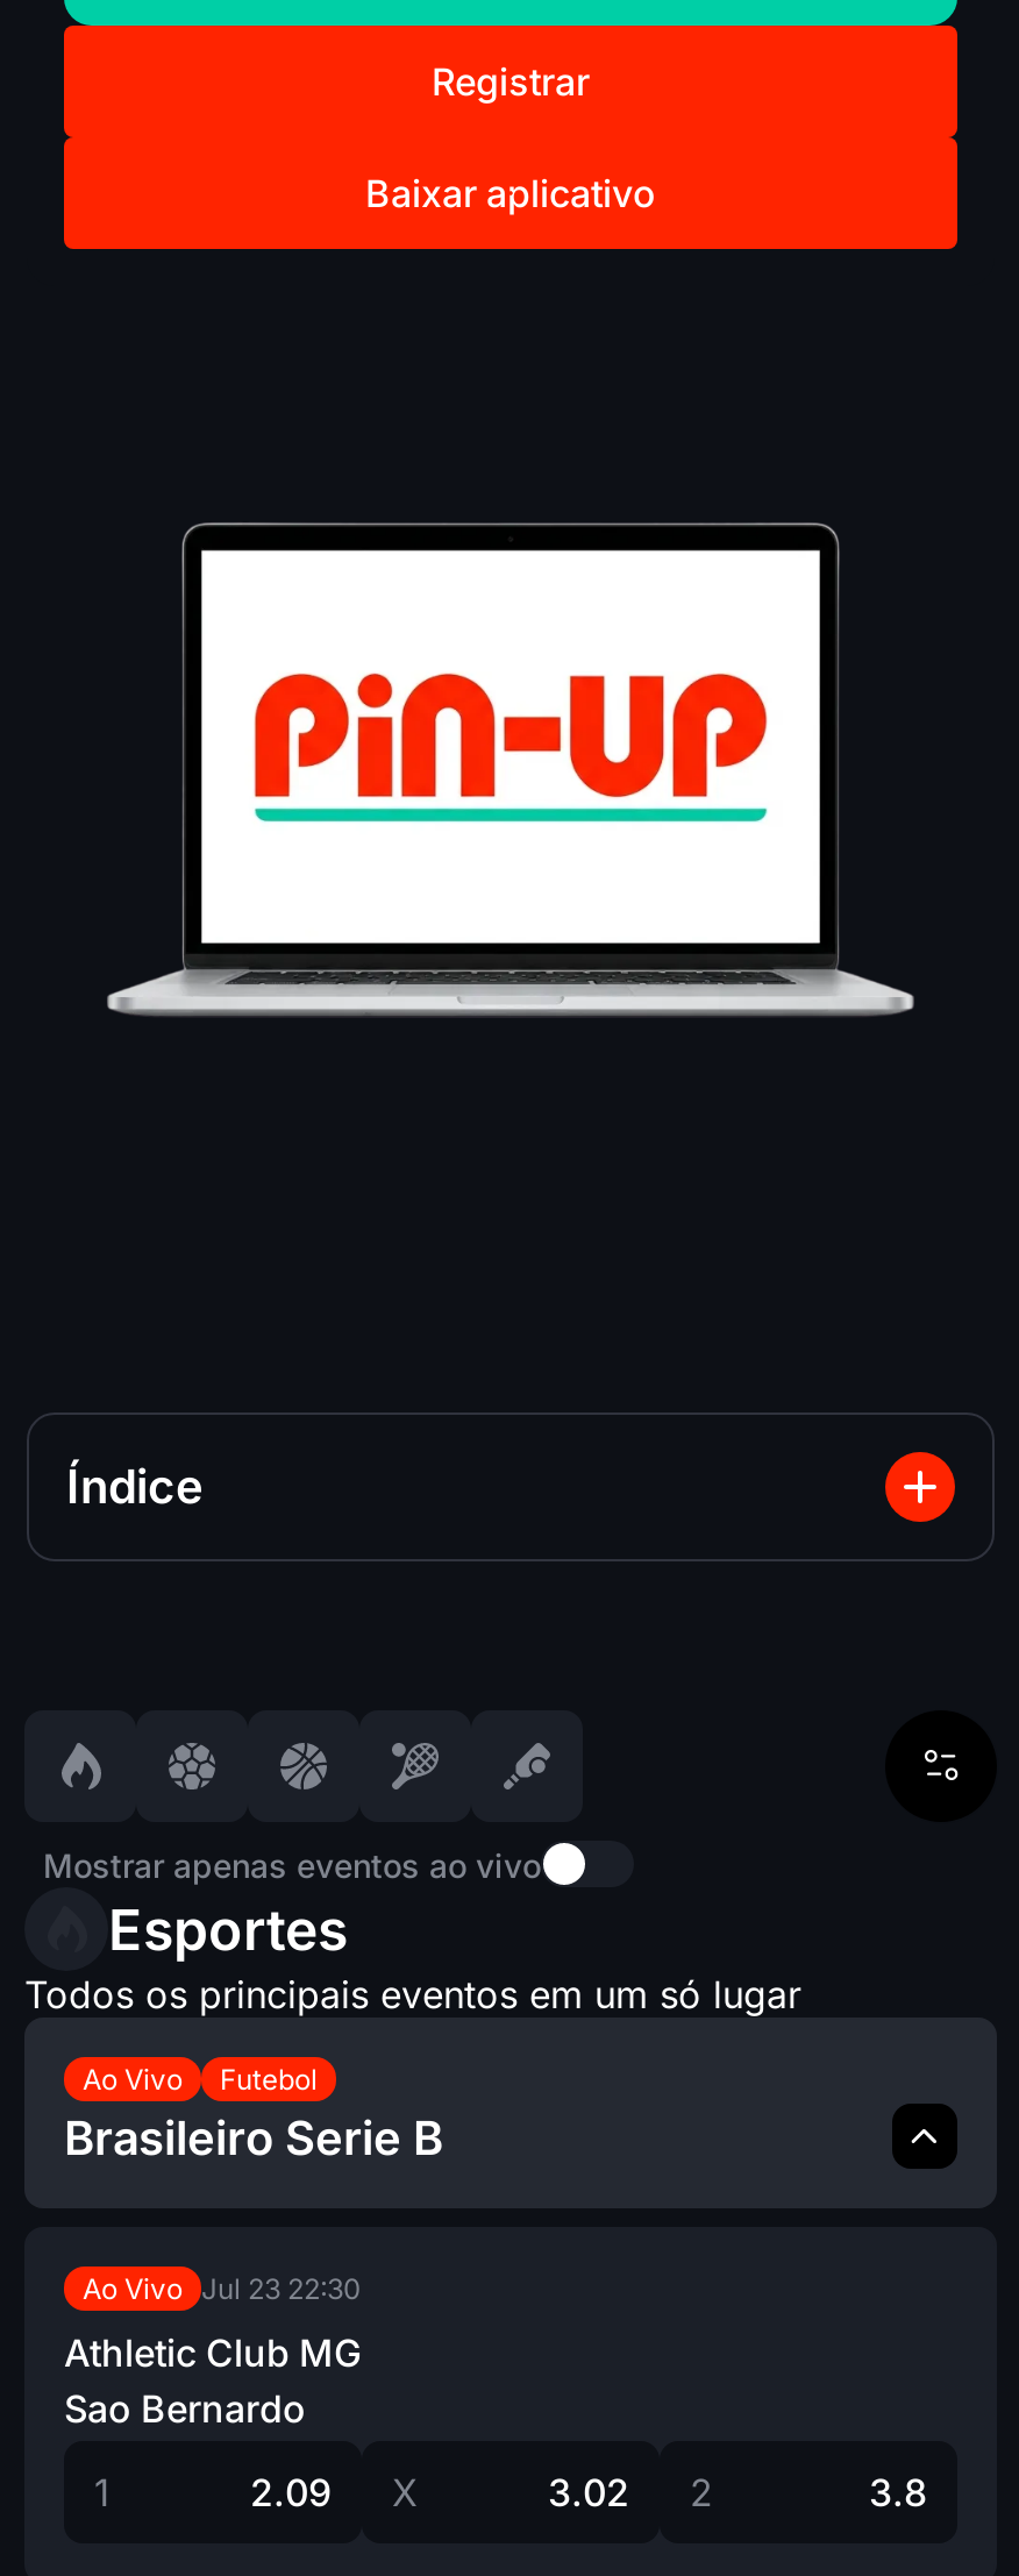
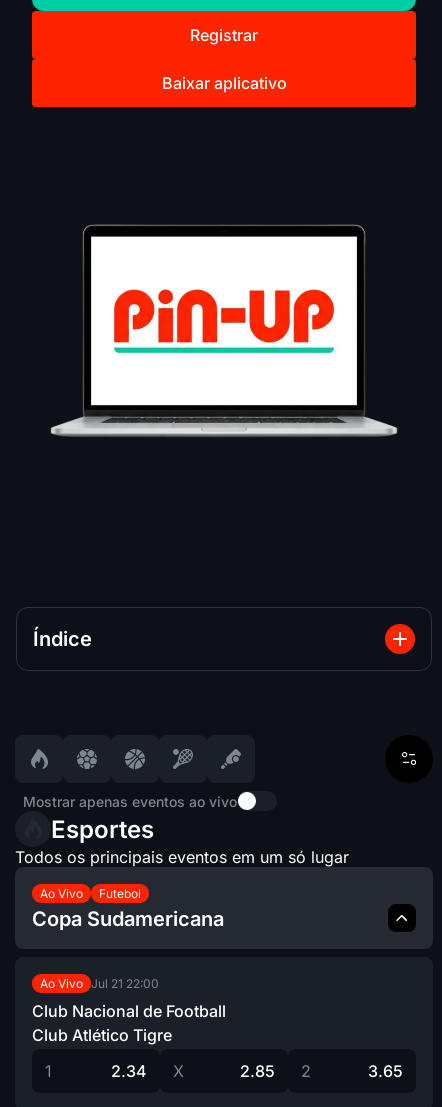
- Brasileiro Serie B
+ Copa Sudamericana

- Ao Vivo Jul 23 22:30
+ Ao Vivo Jul 21 22:00

- Athletic Club MG
- Sao Bernardo
+ Club Nacional de Football
+ Club Atlético Tigre

- 2.09 X
+ 2.34 X

- 3.02 2
+ 2.85 2

- 3.8
+ 3.65
